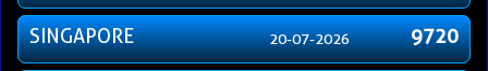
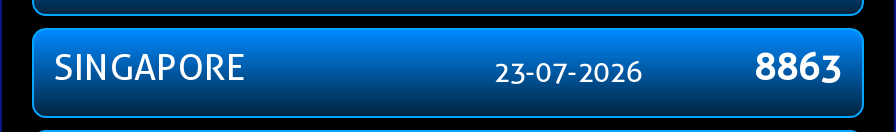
- 20-07-2026
+ 23-07-2026

- 9720
+ 8863
